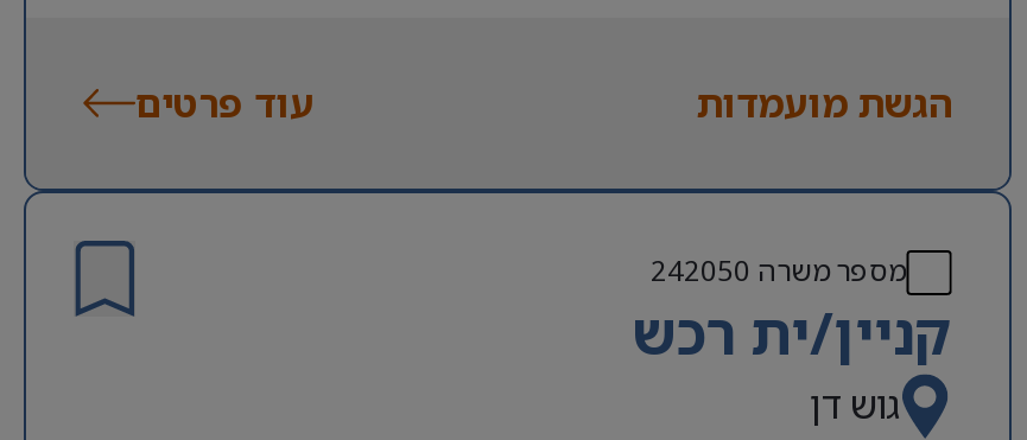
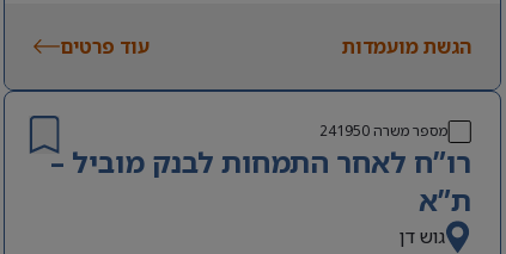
- מספר משרה 242050
- קניין/ית רכש
+ מספר משרה 241950
+ רו”ח לאחר התמחות לבנק מוביל –
+ ת”א
